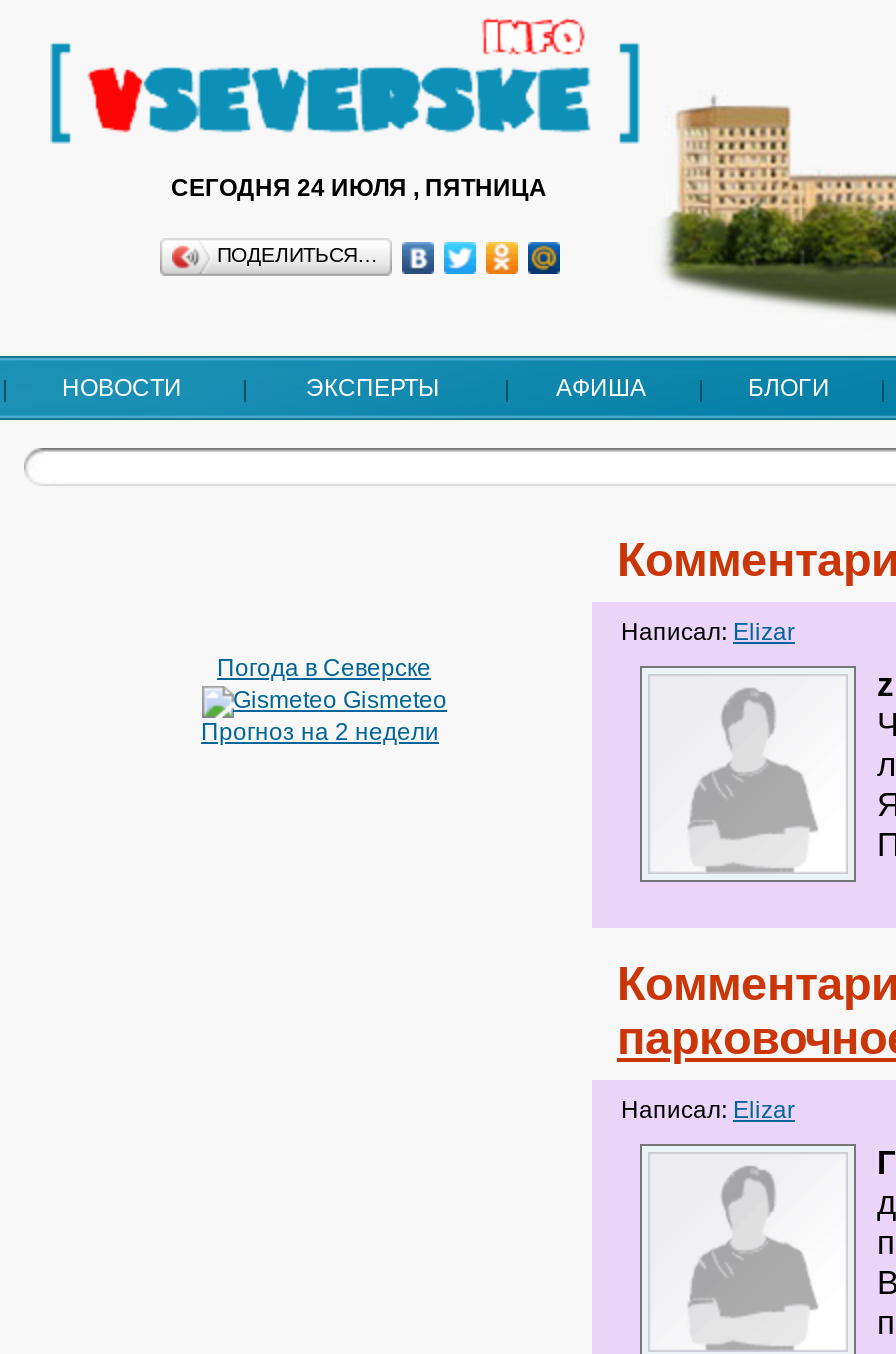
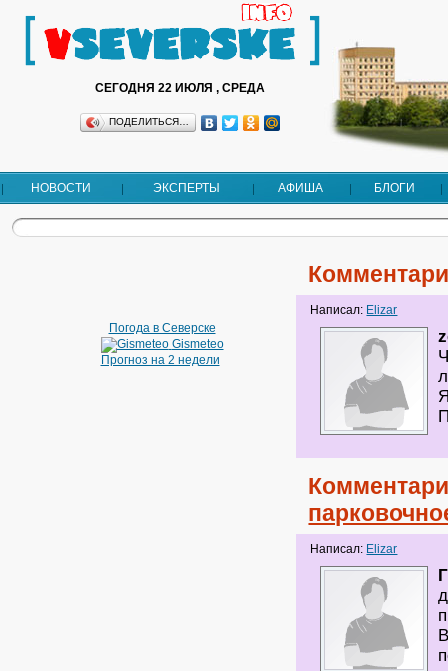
- СЕГОДНЯ 24 ИЮЛЯ , ПЯТНИЦА
+ СЕГОДНЯ 22 ИЮЛЯ , СРЕДА
